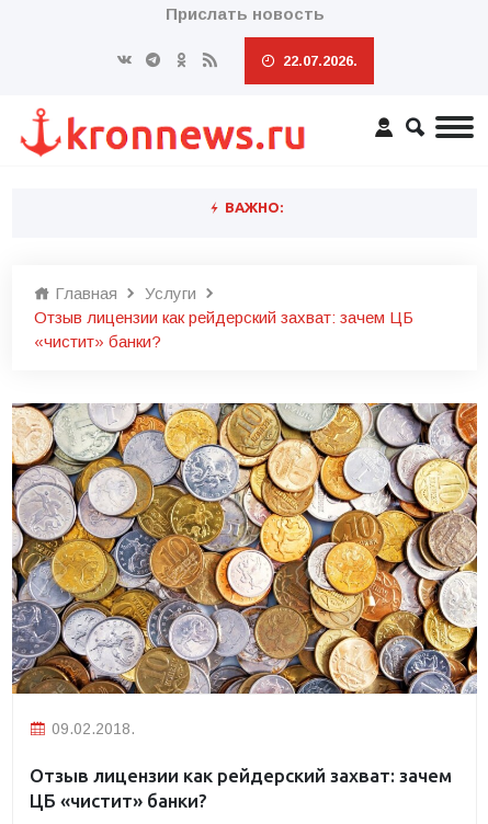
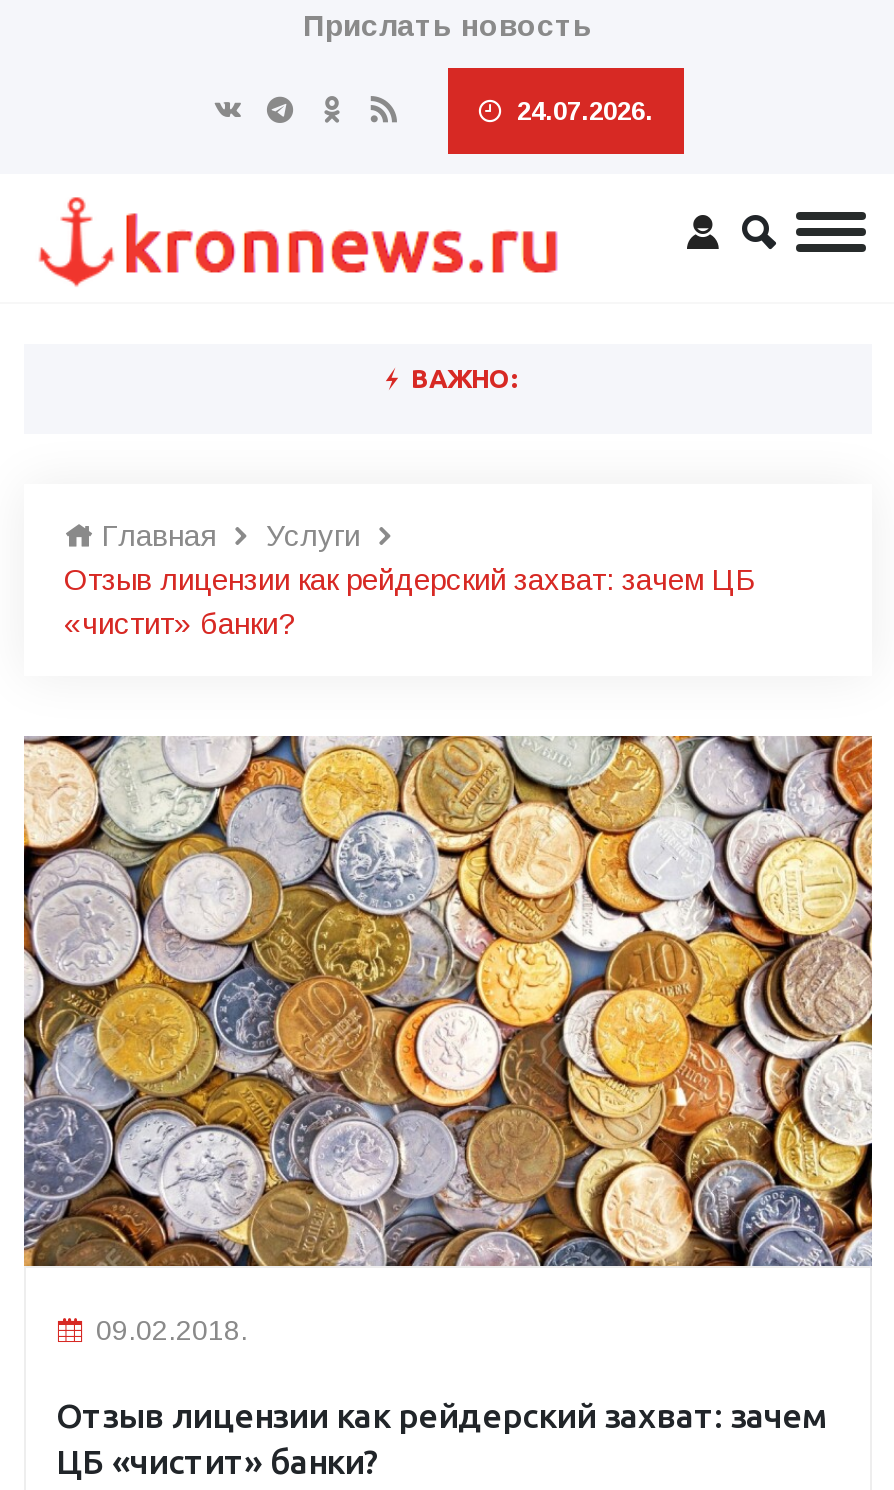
- 22.07.2026.
+ 24.07.2026.
